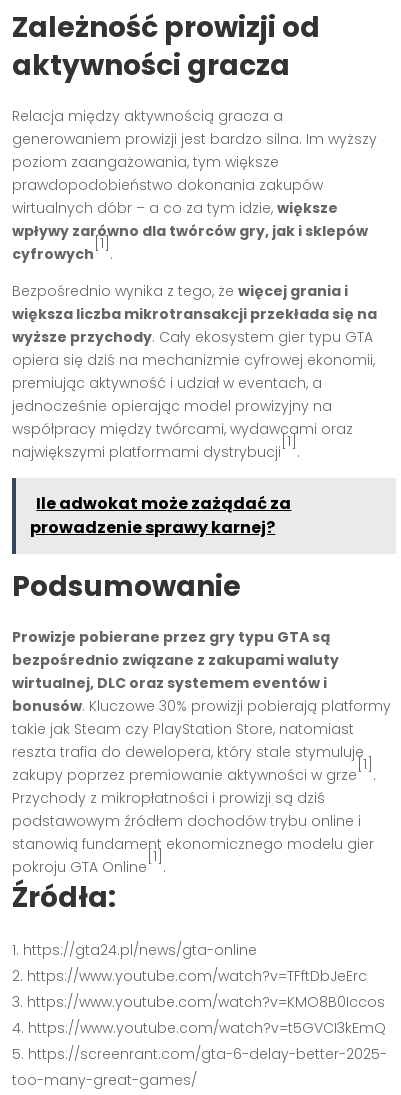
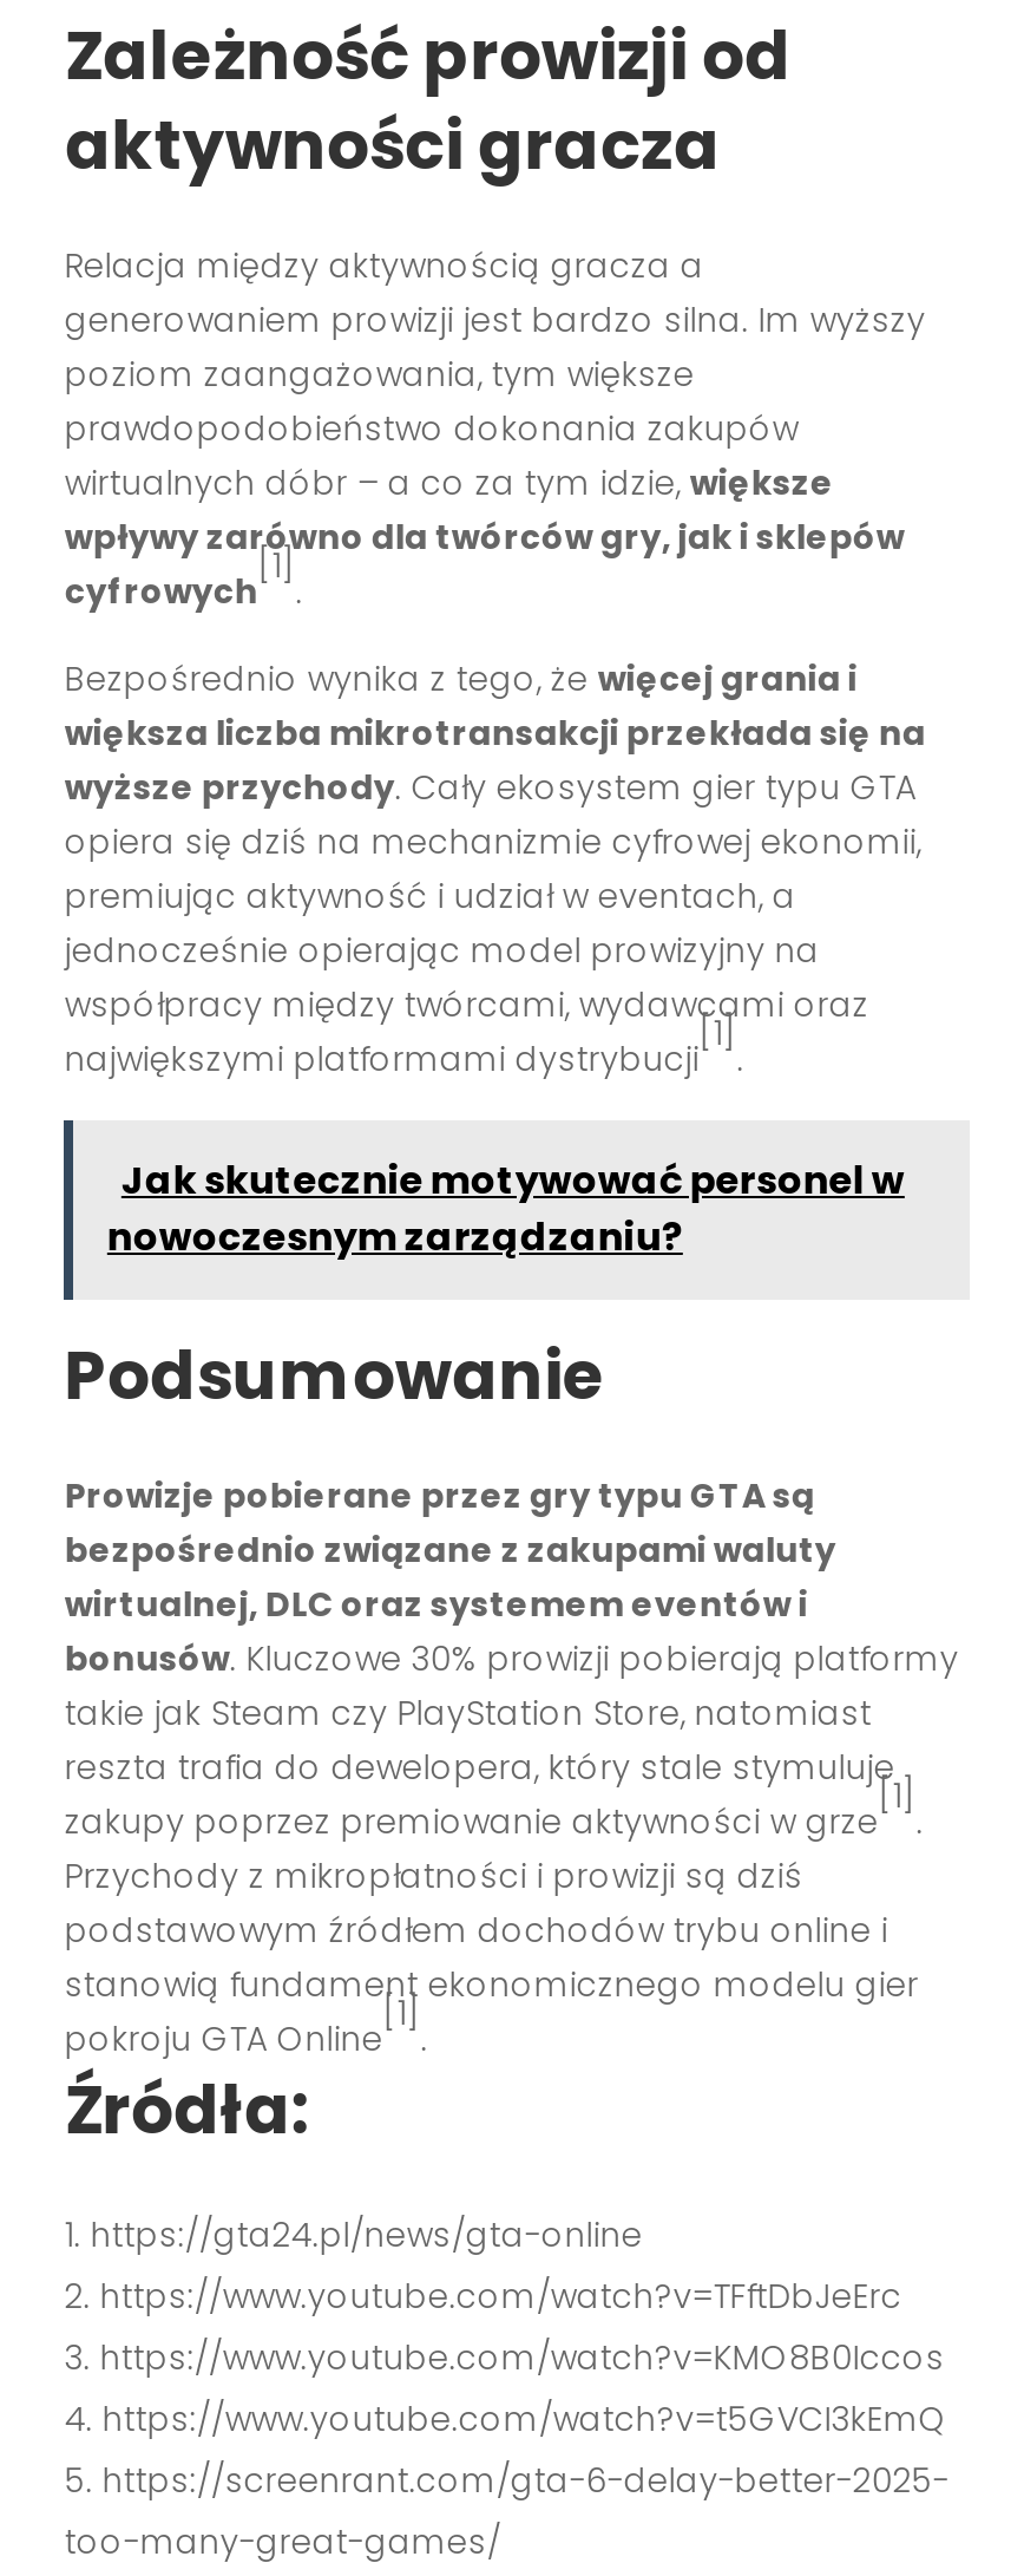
- Ile adwokat może zażądać za
- prowadzenie sprawy karnej?
+ Jak skutecznie motywować personel w
+ nowoczesnym zarządzaniu?
